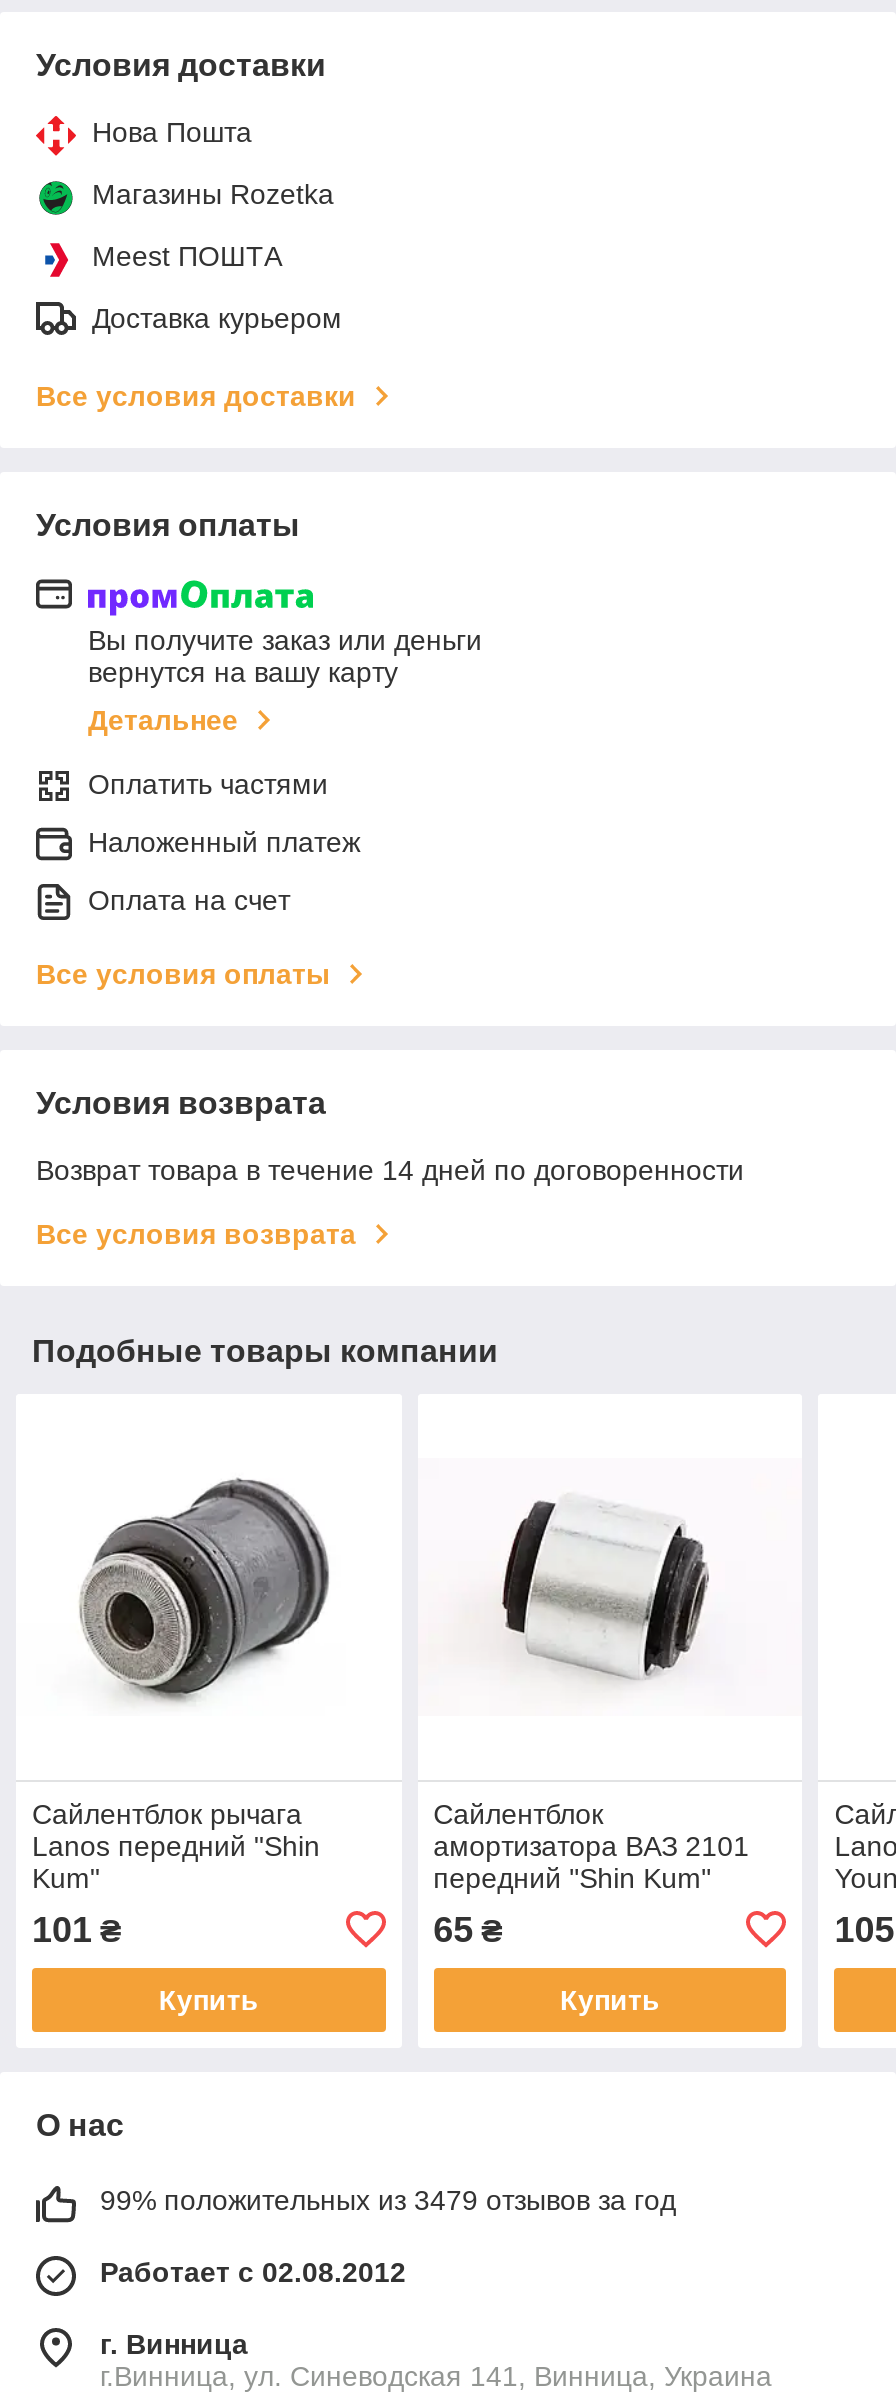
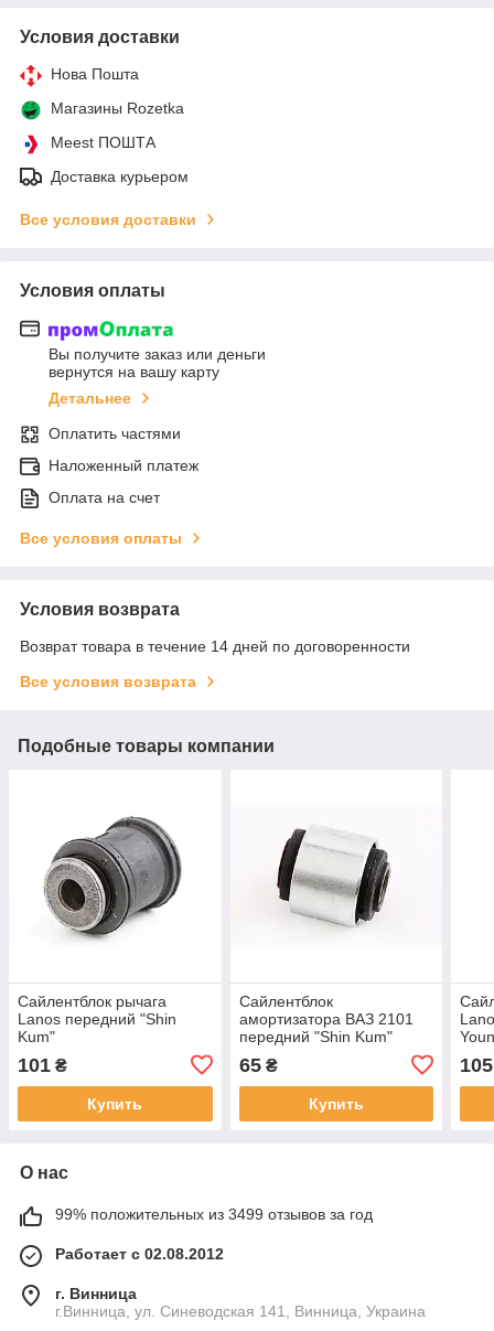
- 99% положительных из 3479 отзывов за год
+ 99% положительных из 3499 отзывов за год
